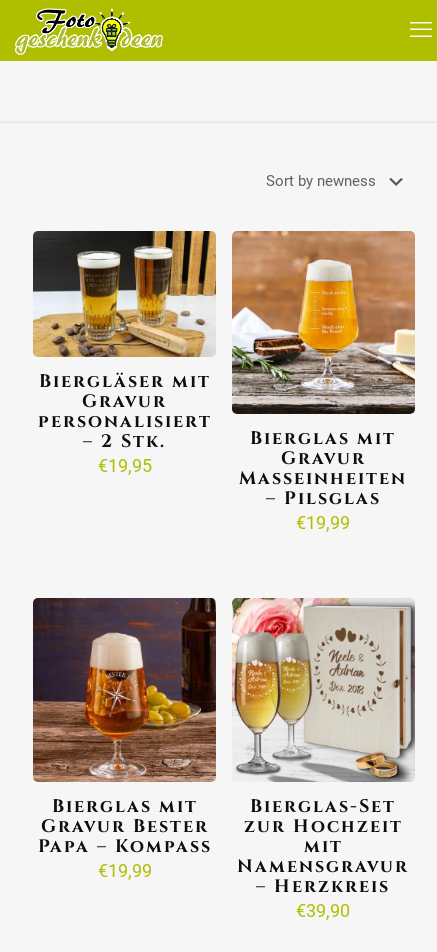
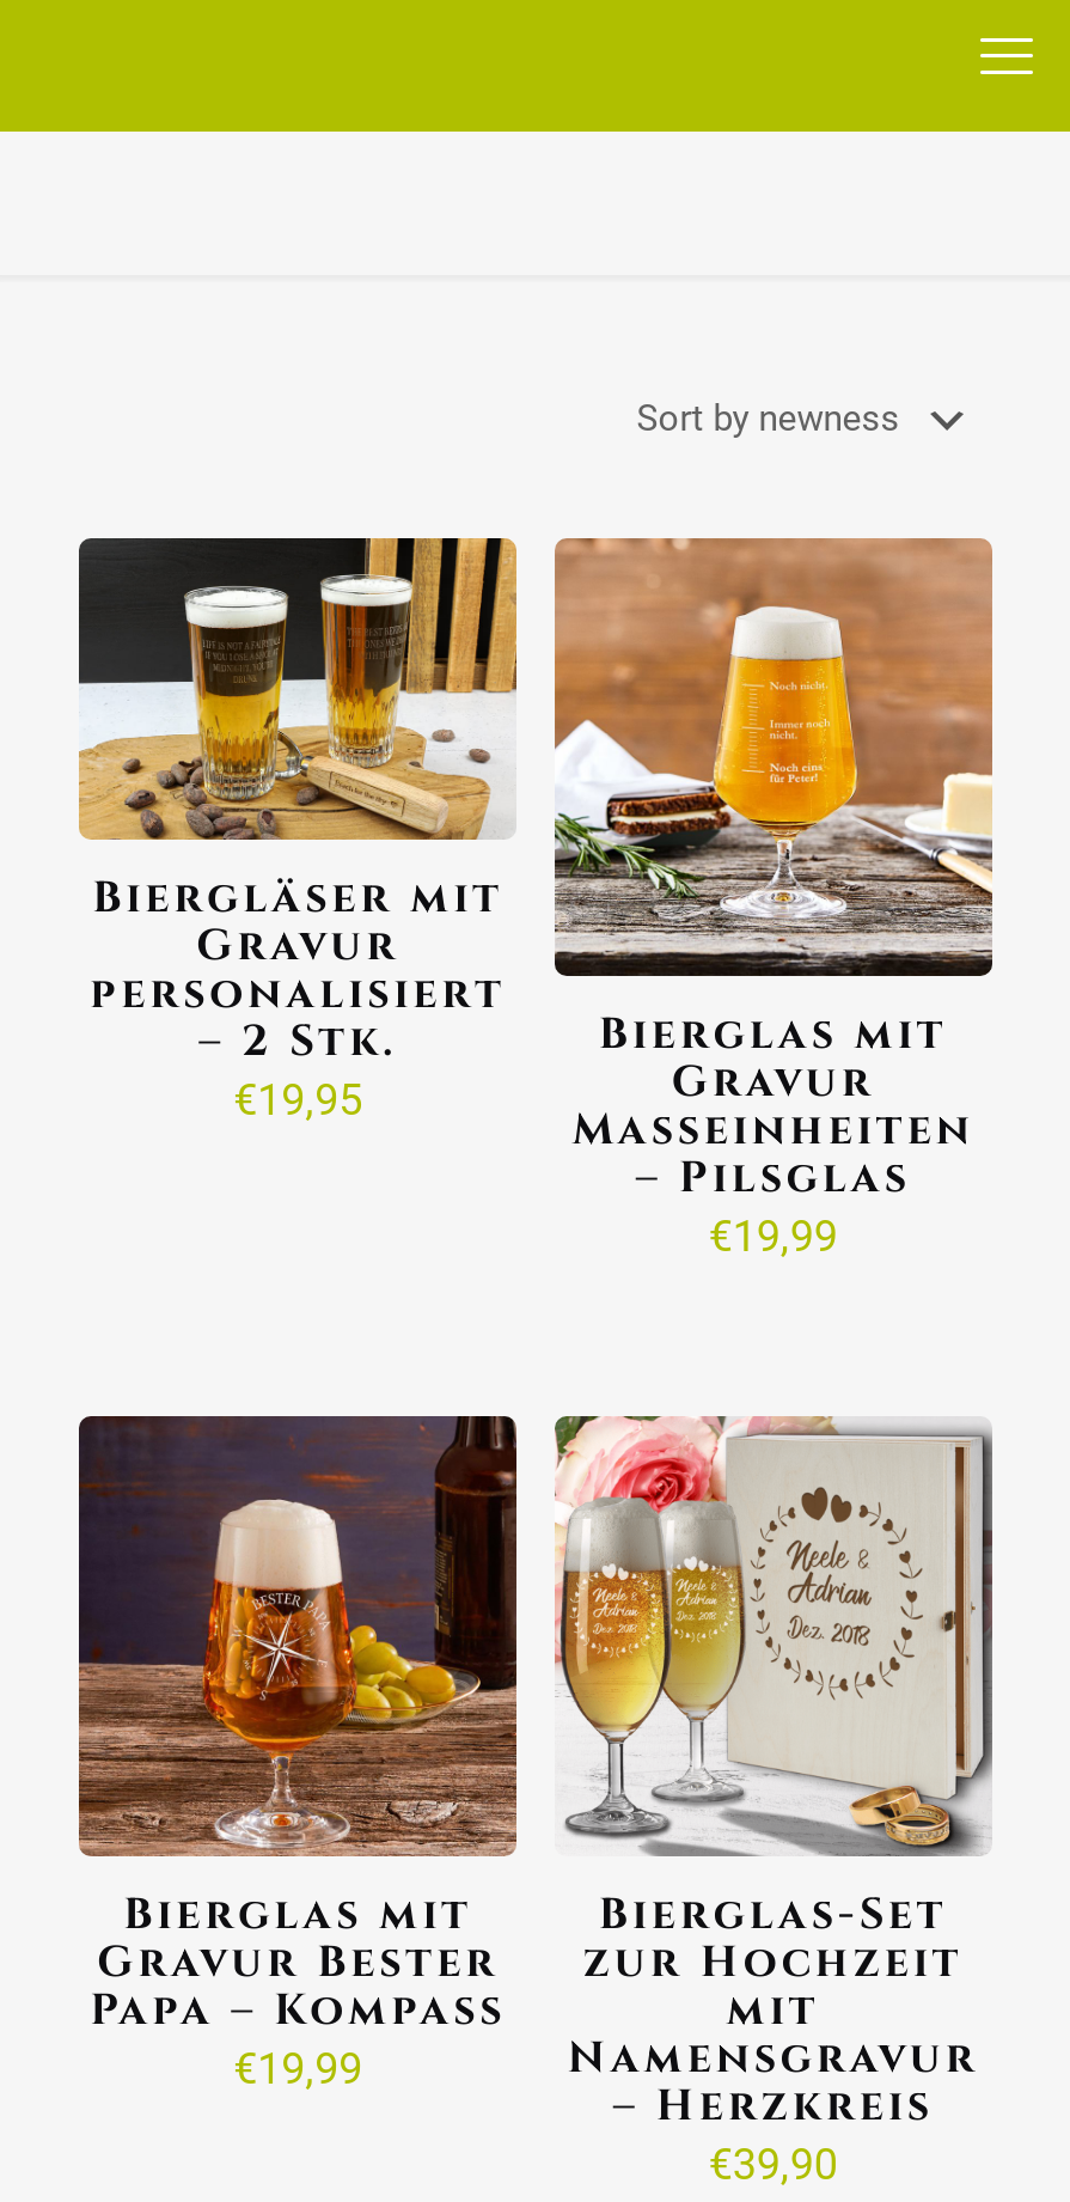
- [image]
